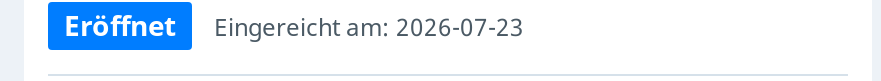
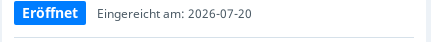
- Eingereicht am: 2026-07-23
+ Eingereicht am: 2026-07-20
